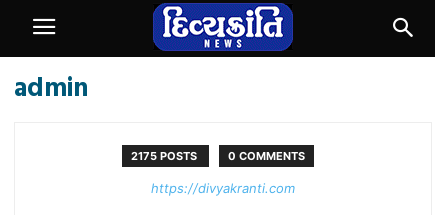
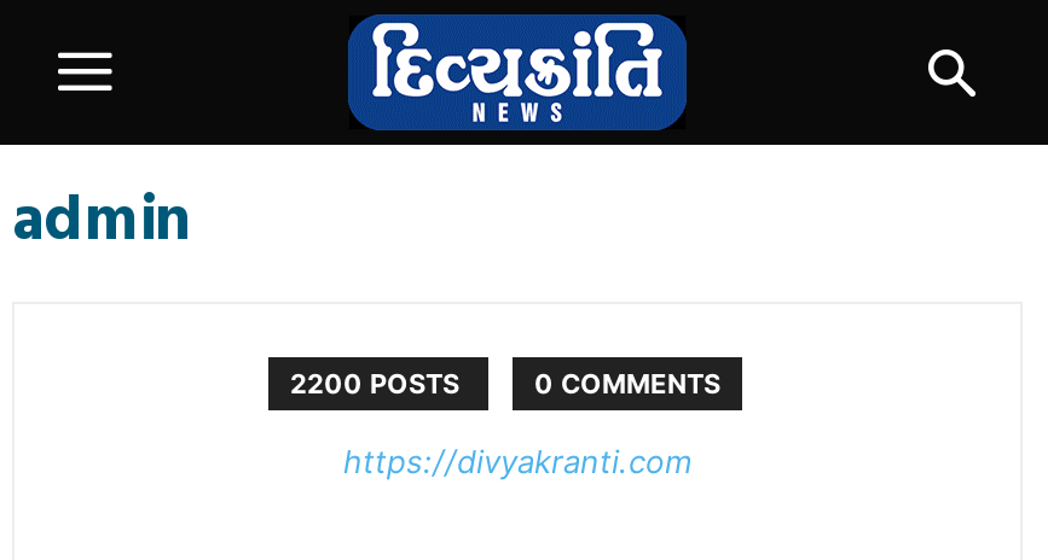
- 2175 POSTS 0 COMMENTS
+ 2200 POSTS 0 COMMENTS
